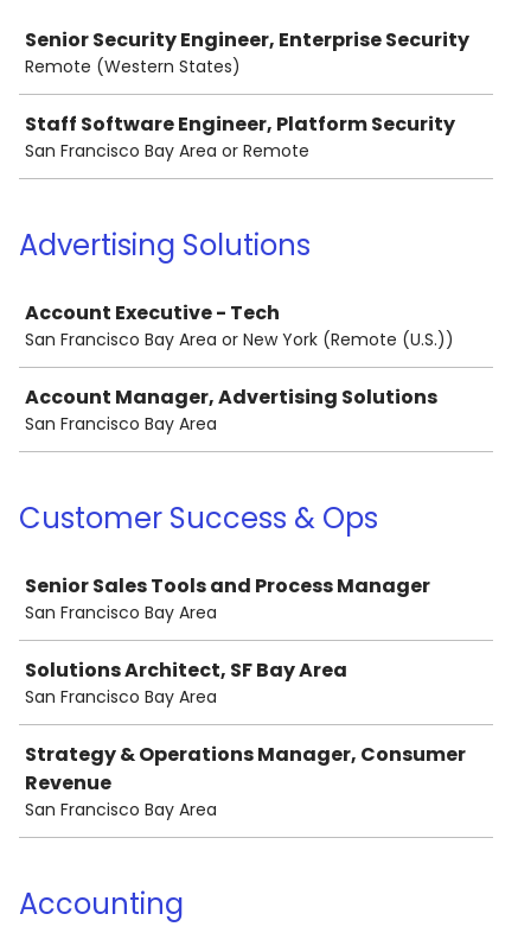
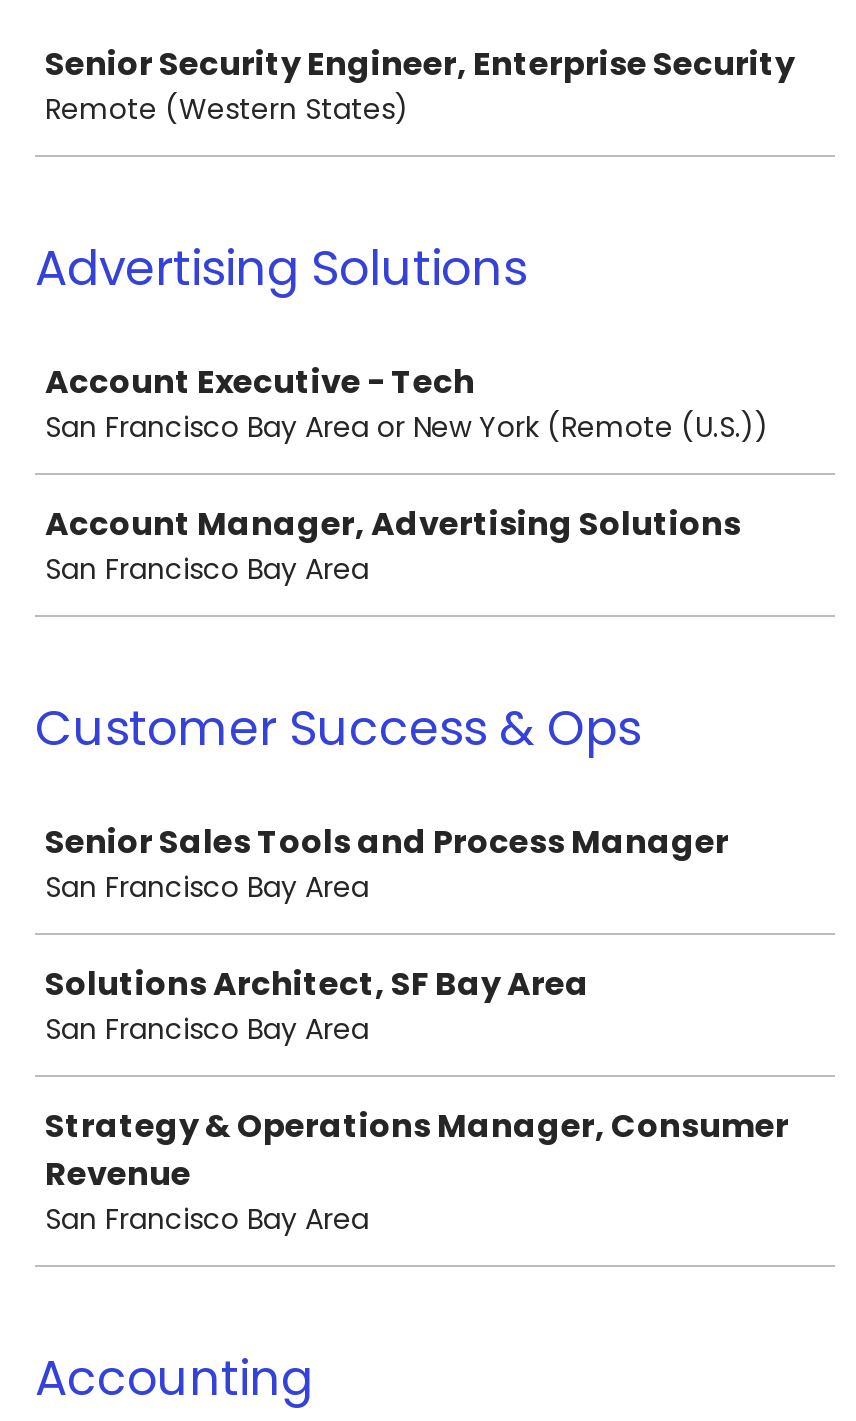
- Staff Software Engineer, Platform Security
- San Francisco Bay Area or Remote
